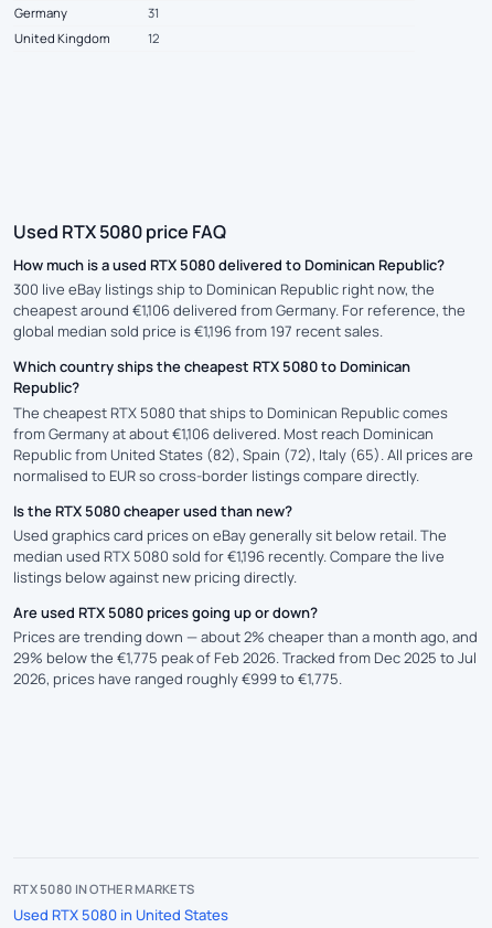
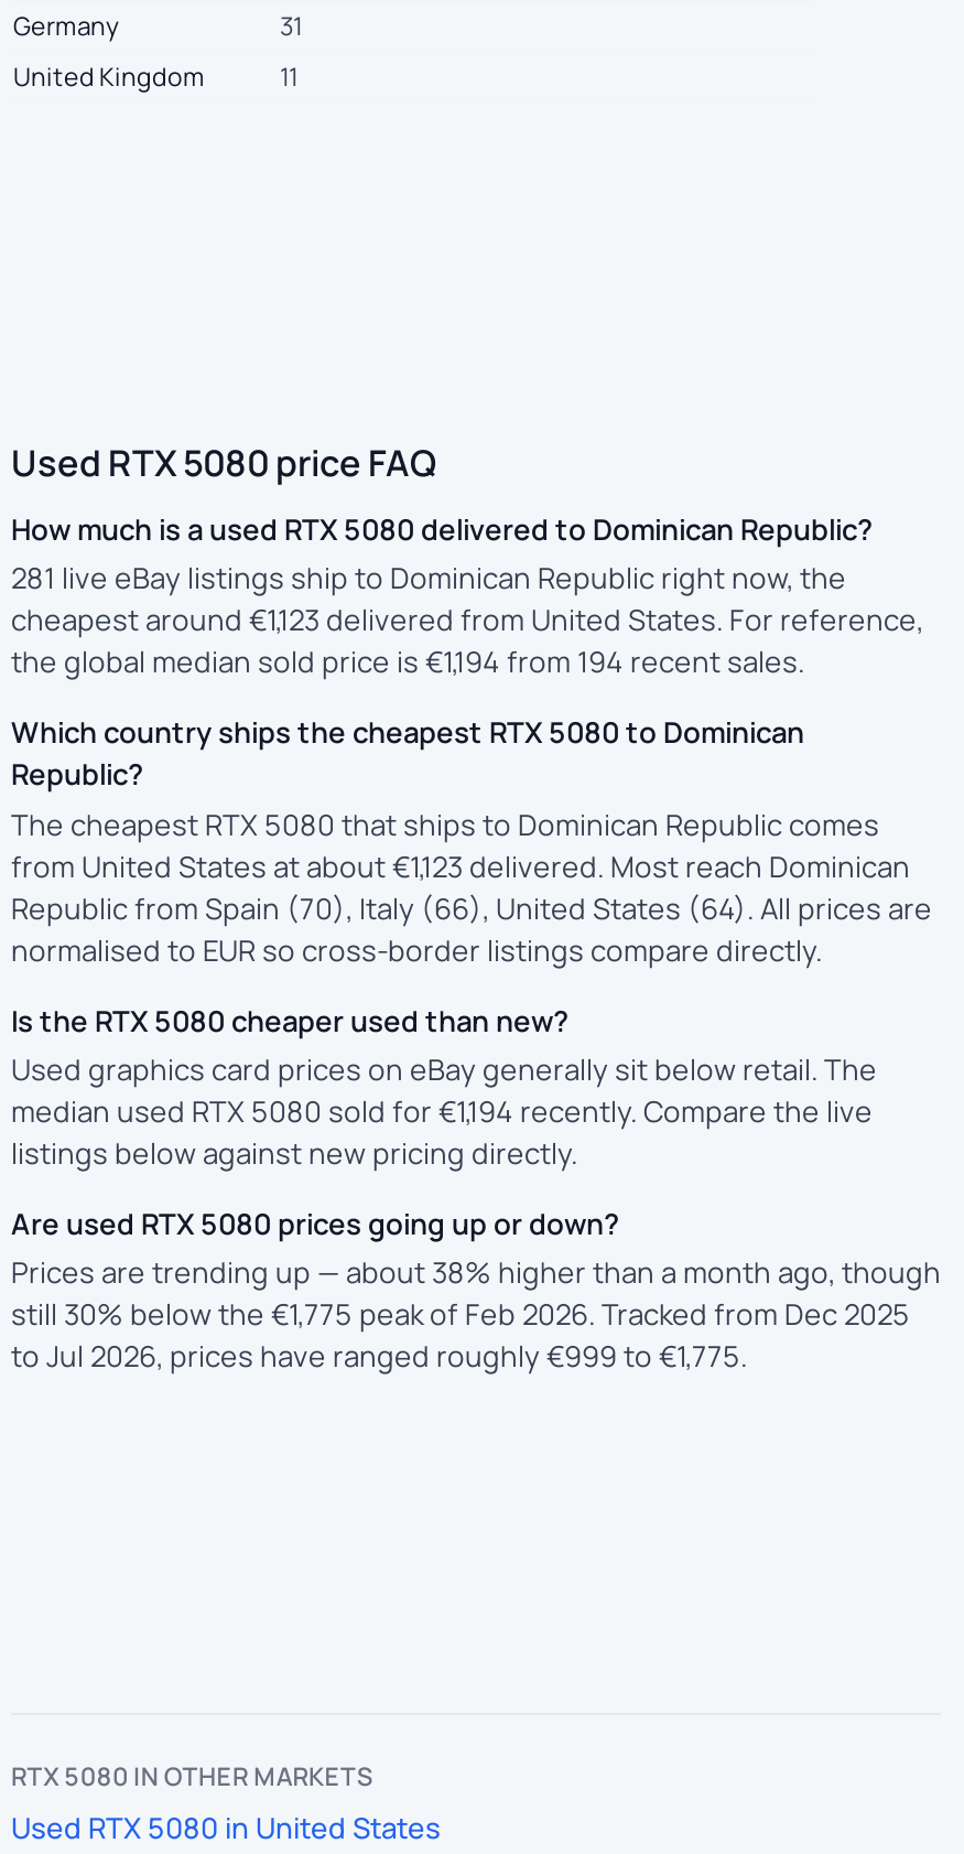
- 12
+ 11

- 300 live eBay listings ship to Dominican Republic right now, the
- cheapest around €1,106 delivered from Germany. For reference, the
- global median sold price is €1,196 from 197 recent sales.
+ 281 live eBay listings ship to Dominican Republic right now, the
+ cheapest around €1,123 delivered from United States. For reference,
+ the global median sold price is €1,194 from 194 recent sales.

- from Germany at about €1,106 delivered. Most reach Dominican
- Republic from United States (82), Spain (72), Italy (65). All prices are
+ from United States at about €1,123 delivered. Most reach Dominican
+ Republic from Spain (70), Italy (66), United States (64). All prices are

- median used RTX 5080 sold for €1,196 recently. Compare the live
+ median used RTX 5080 sold for €1,194 recently. Compare the live

- Prices are trending down — about 2% cheaper than a month ago, and
- 29% below the €1,775 peak of Feb 2026. Tracked from Dec 2025 to Jul
- 2026, prices have ranged roughly €999 to €1,775.
+ Prices are trending up — about 38% higher than a month ago, though
+ still 30% below the €1,775 peak of Feb 2026. Tracked from Dec 2025
+ to Jul 2026, prices have ranged roughly €999 to €1,775.
